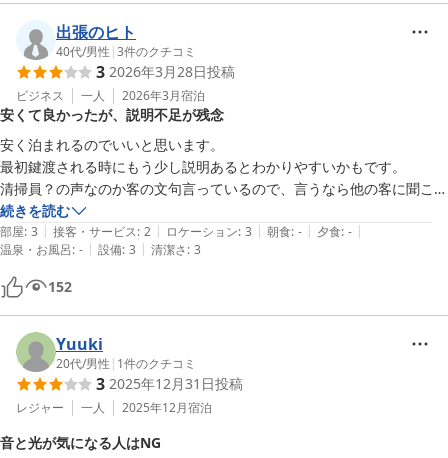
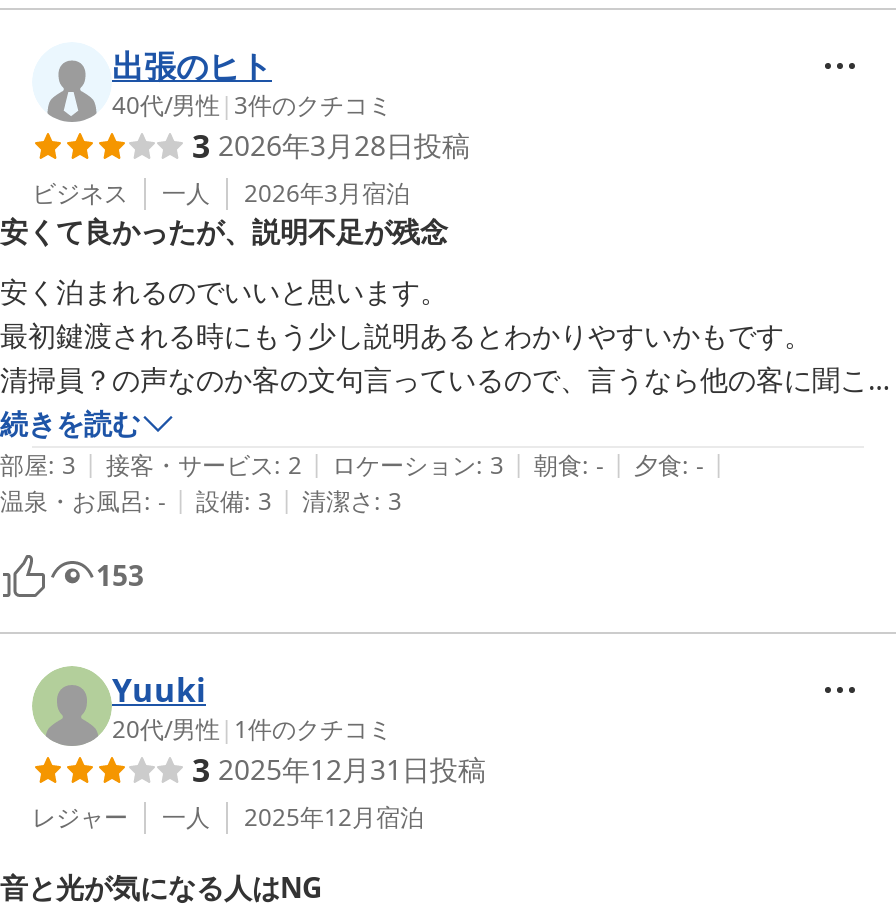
- 152
+ 153
